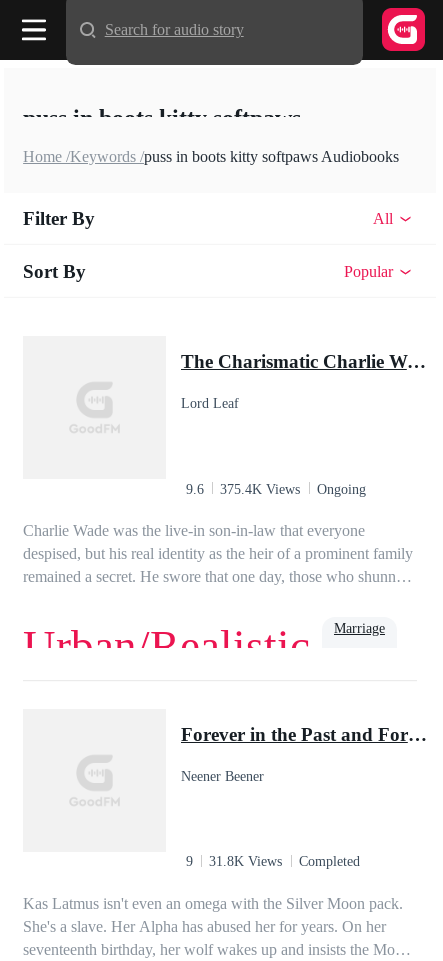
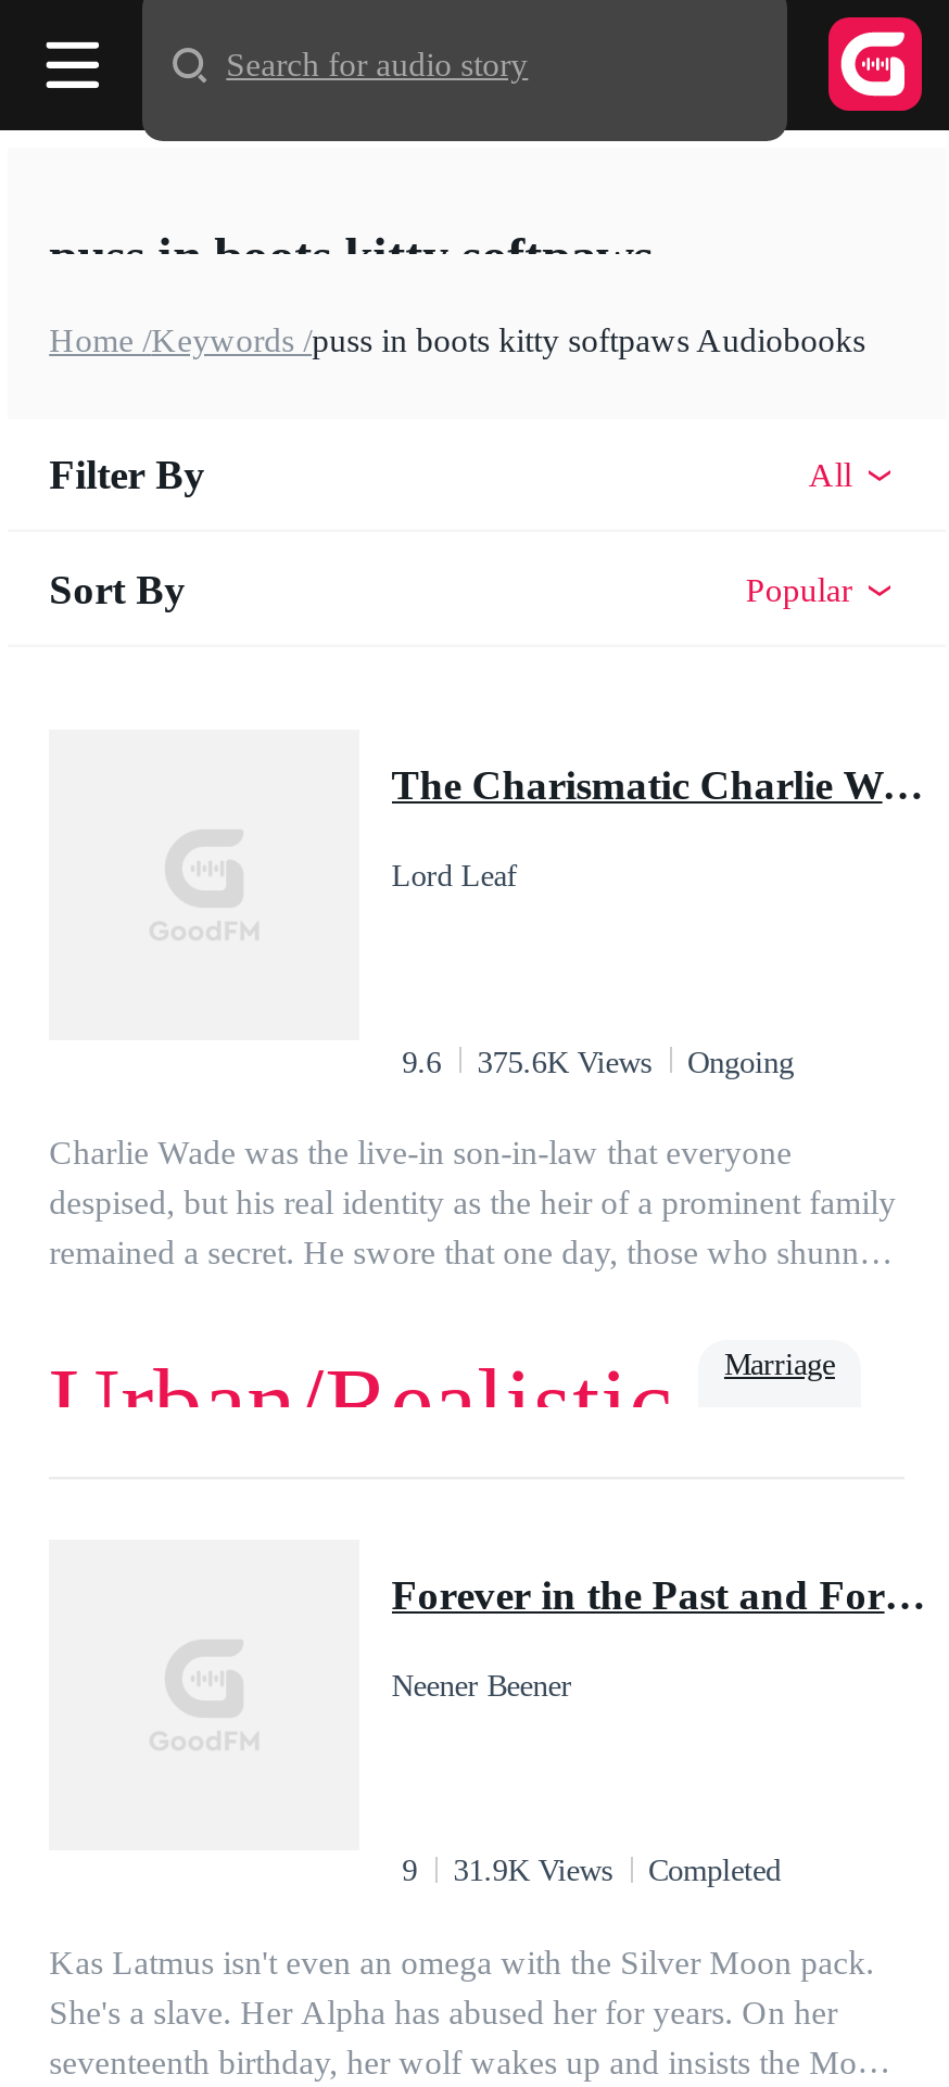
- 9.6 375.4K Views Ongoing
+ 9.6 375.6K Views Ongoing

- 9 31.8K Views Completed
+ 9 31.9K Views Completed
